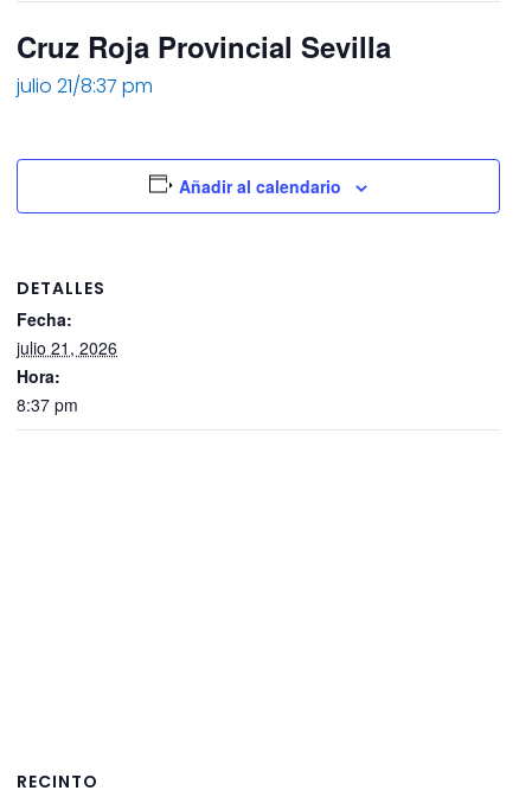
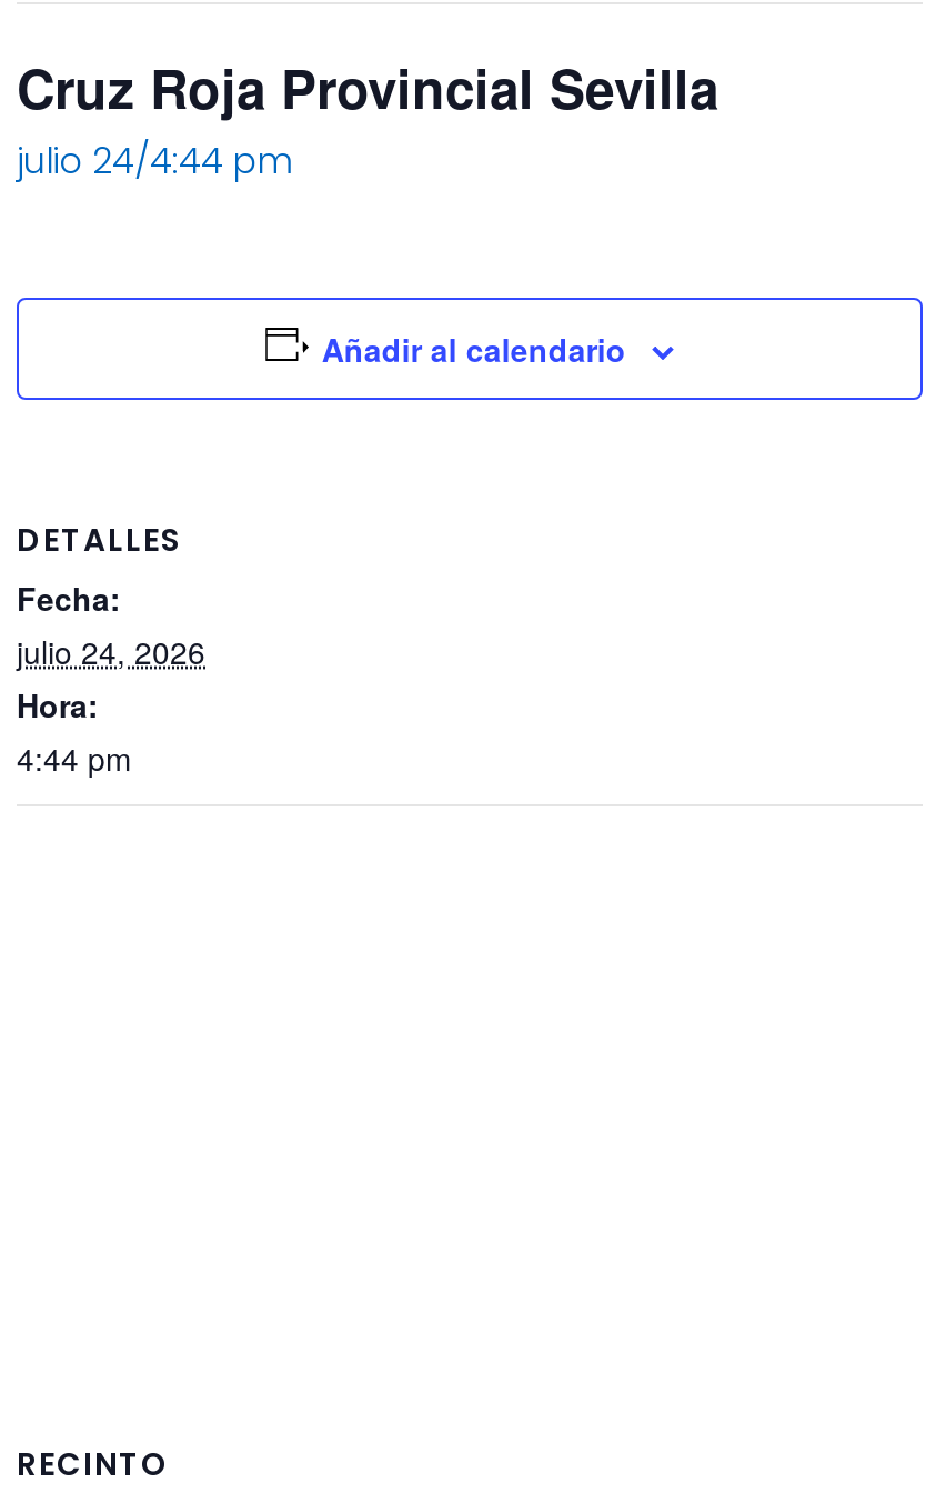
- julio 21/8:37 pm
+ julio 24/4:44 pm

- julio 21, 2026
+ julio 24, 2026

- 8:37 pm
+ 4:44 pm
